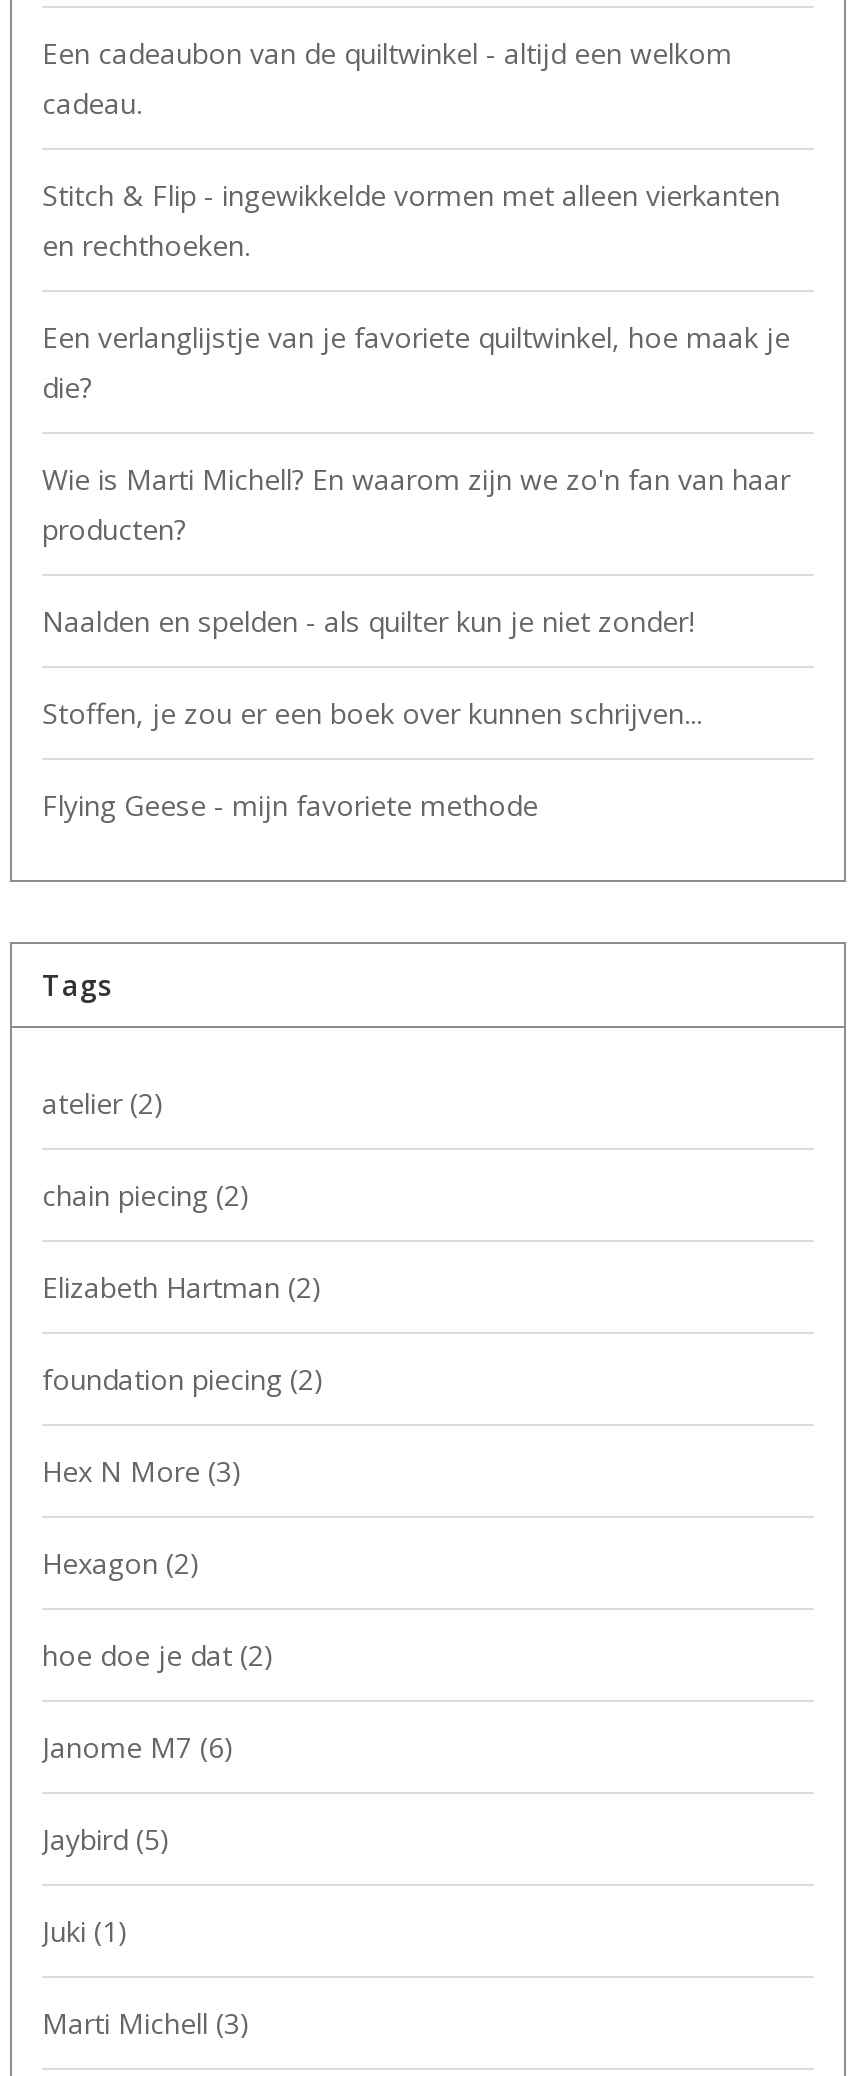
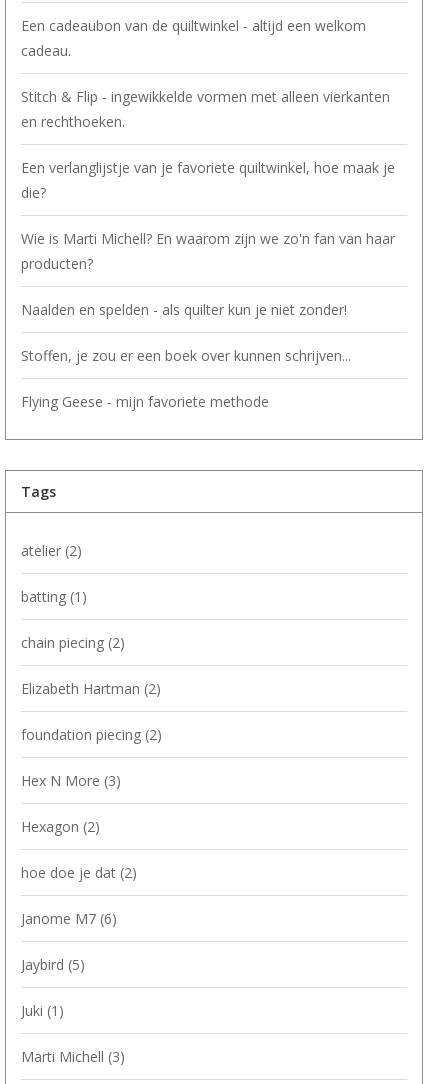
+ batting (1)
